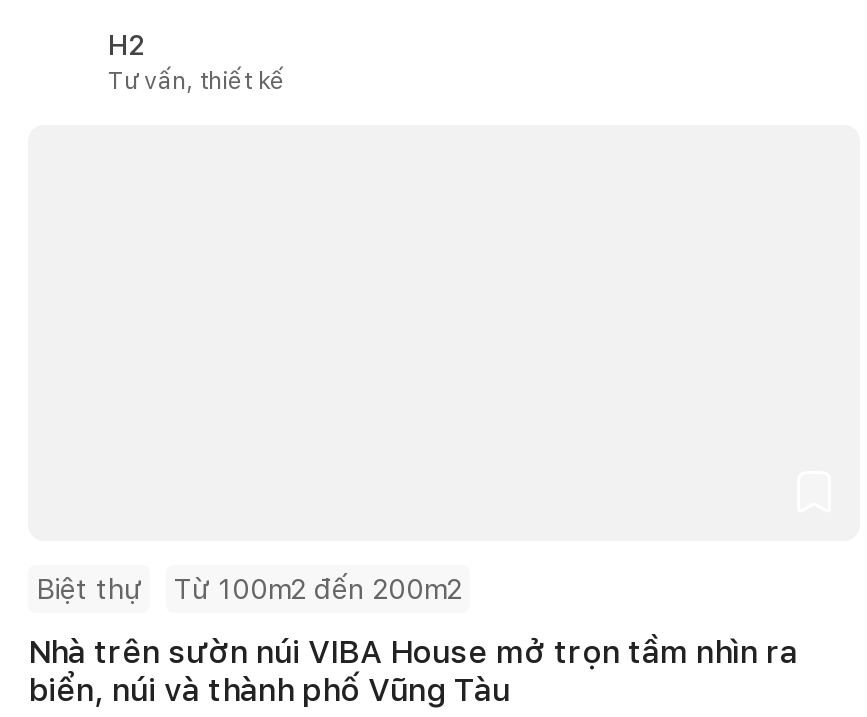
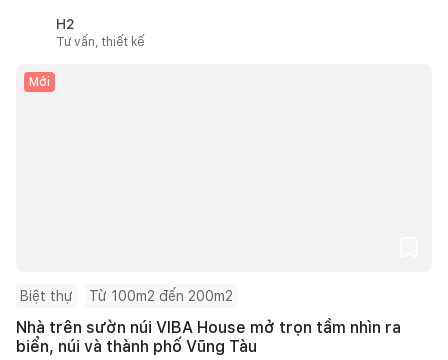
+ Mới
